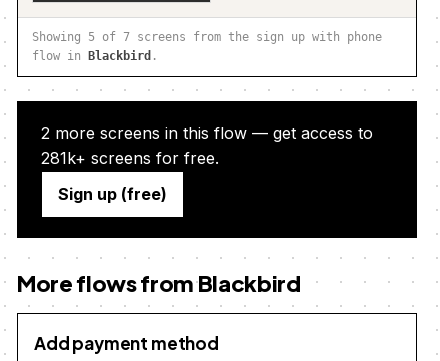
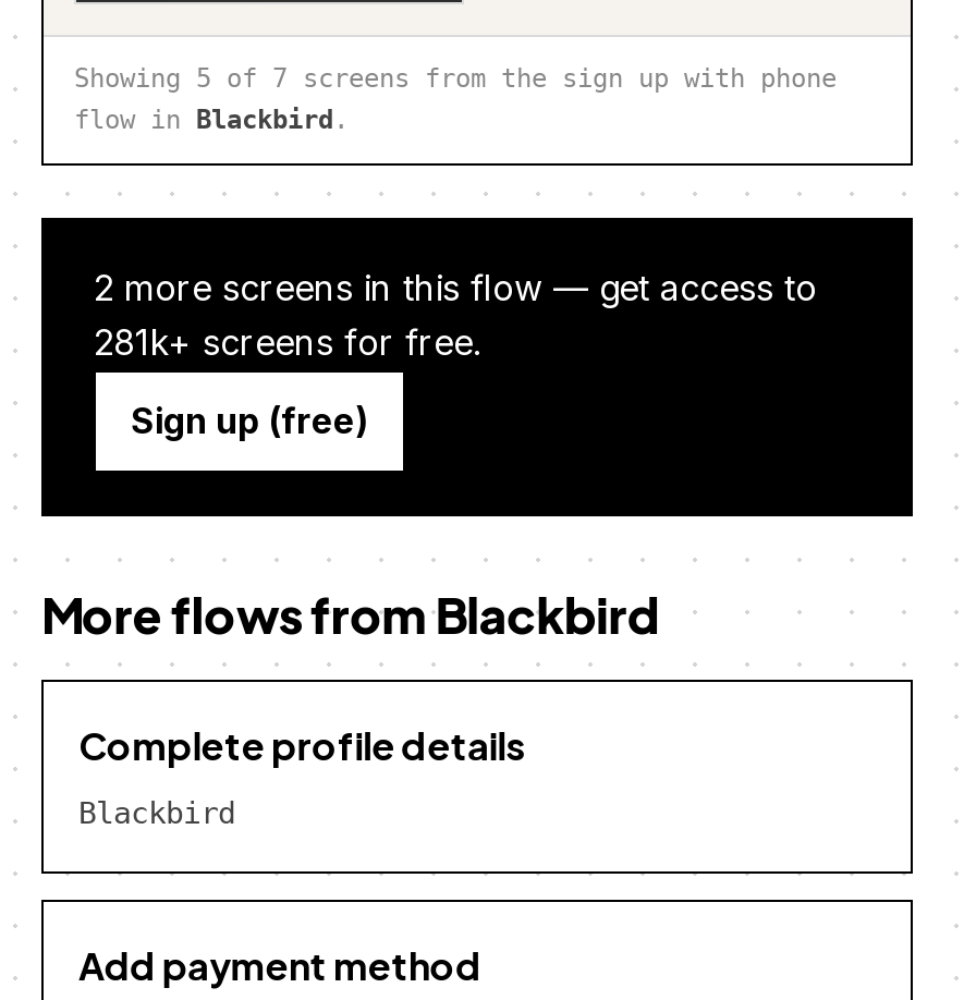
+ Complete profile details
+ Blackbird
